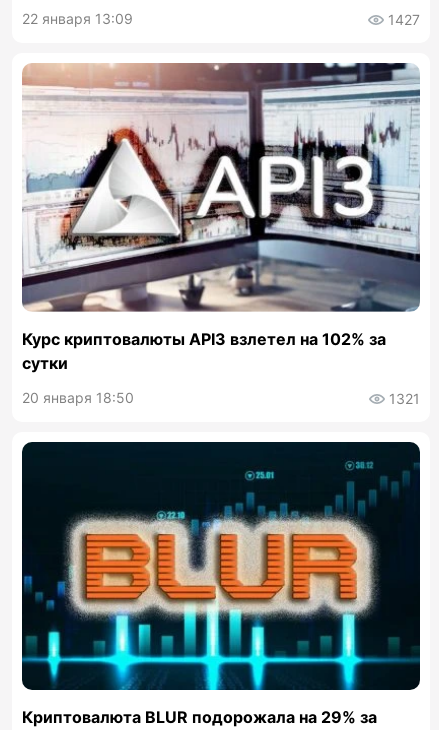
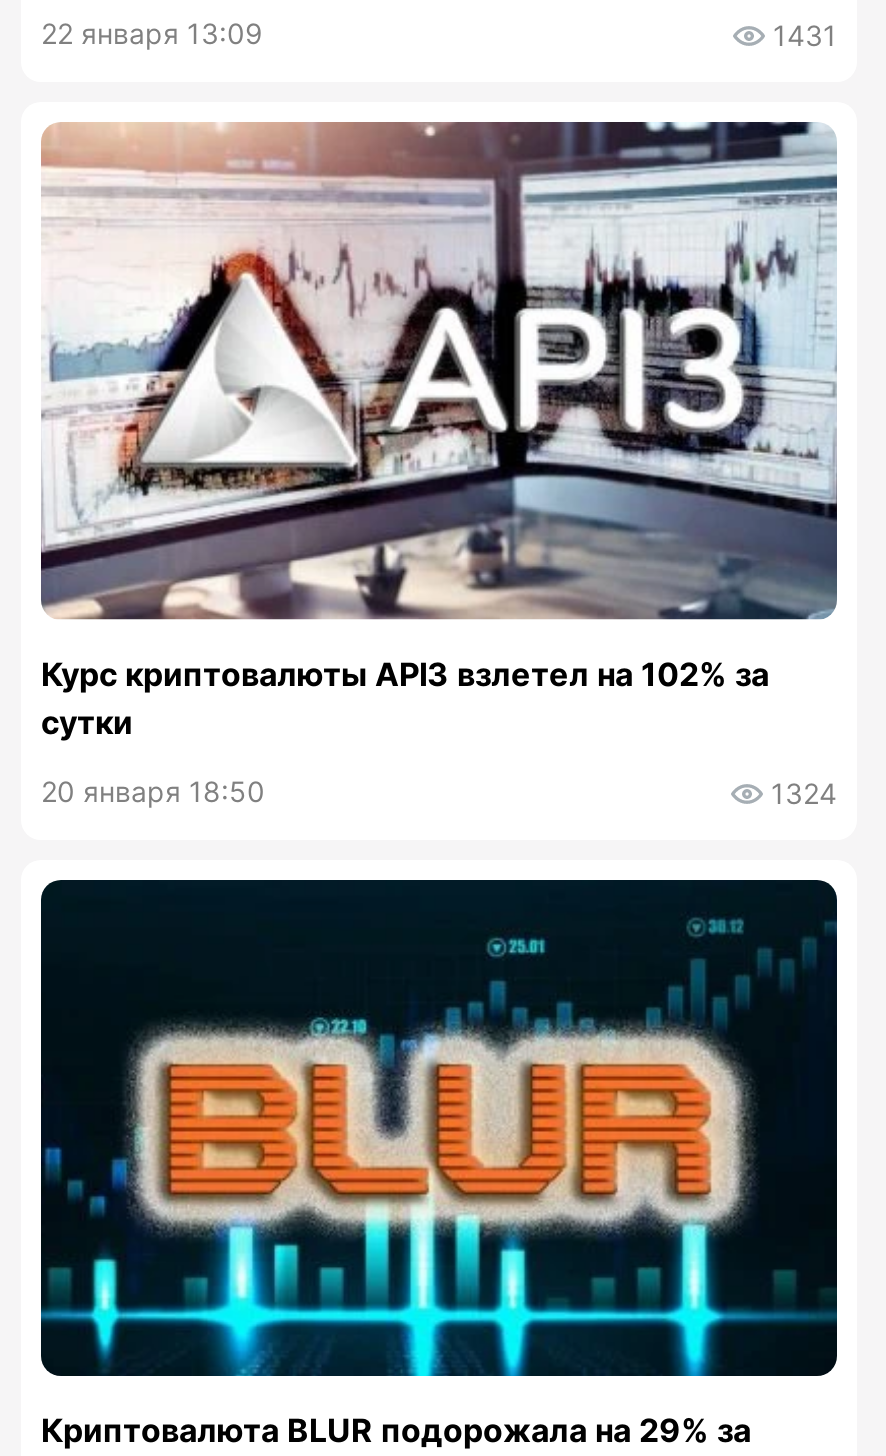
- 1427
+ 1431

- 1321
+ 1324
